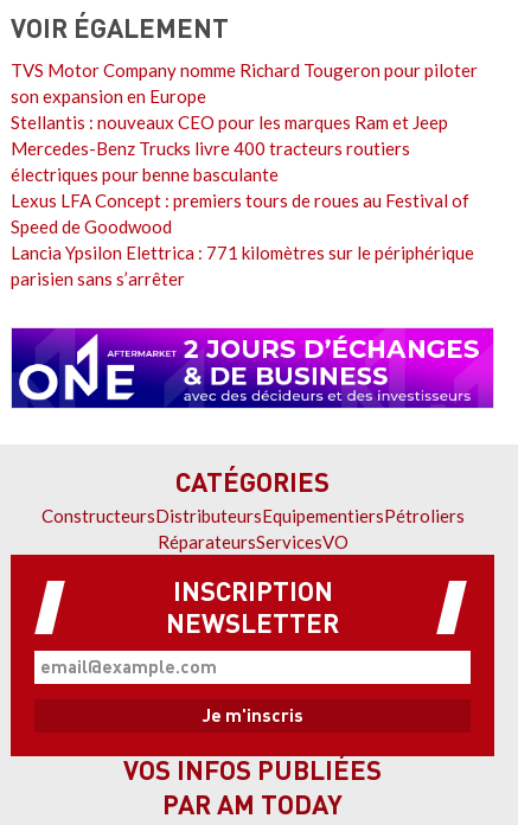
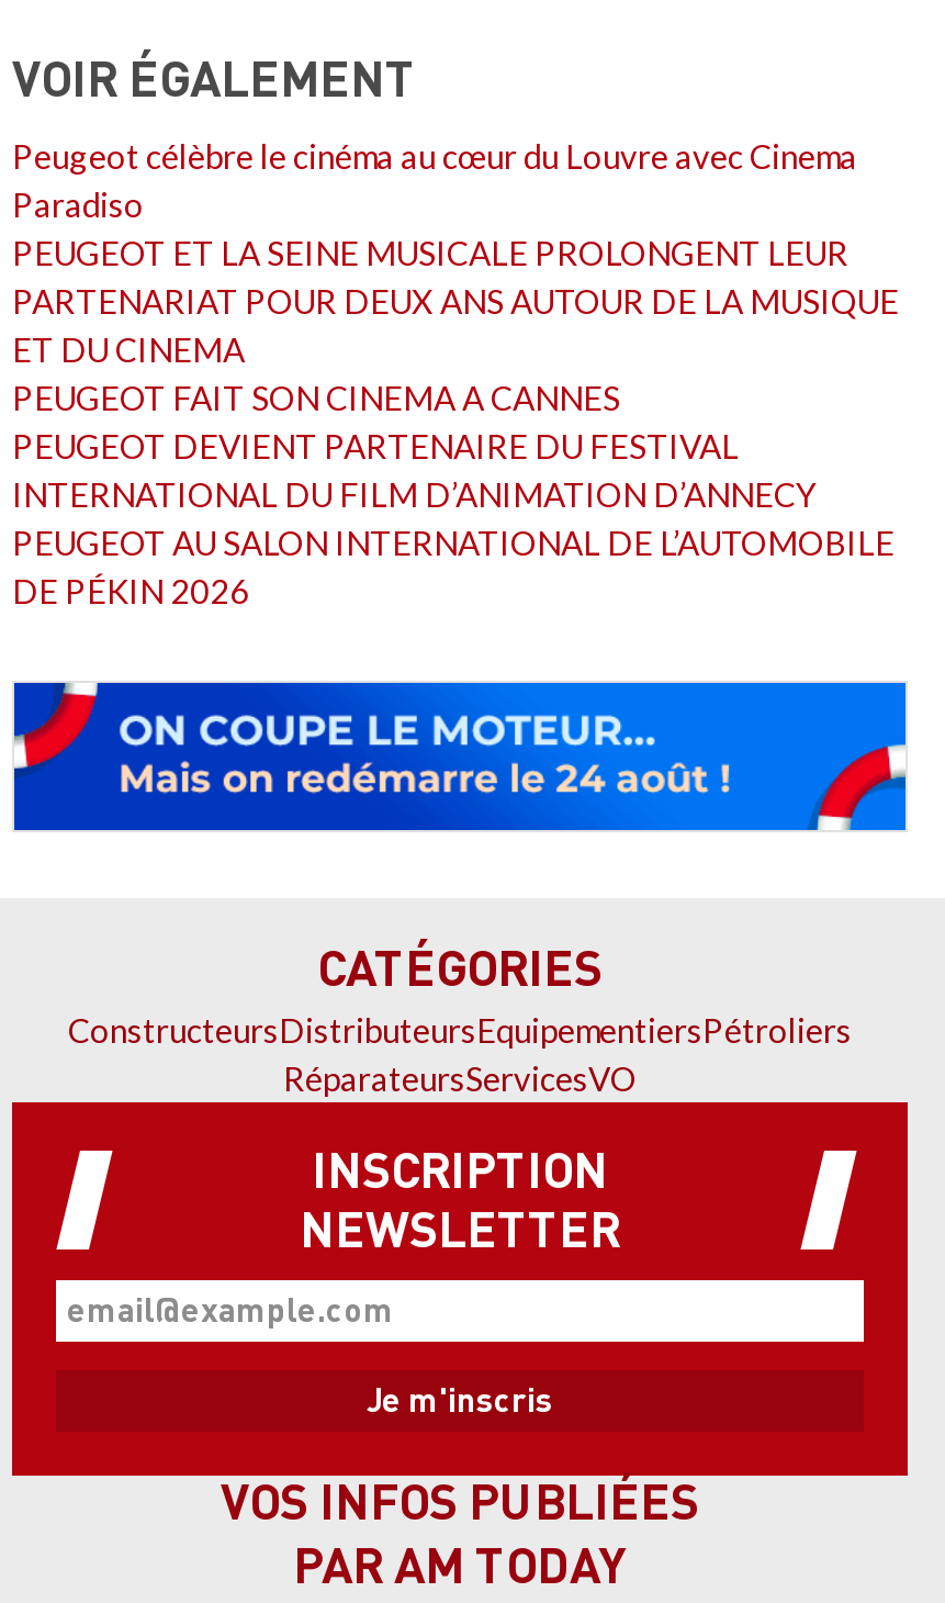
- TVS Motor Company nomme Richard Tougeron pour piloter
- son expansion en Europe
- Stellantis : nouveaux CEO pour les marques Ram et Jeep
- Mercedes-Benz Trucks livre 400 tracteurs routiers
- électriques pour benne basculante
- Lexus LFA Concept : premiers tours de roues au Festival of
- Speed de Goodwood
- Lancia Ypsilon Elettrica : 771 kilomètres sur le périphérique
- parisien sans s’arrêter
+ Peugeot célèbre le cinéma au cœur du Louvre avec Cinema
+ Paradiso
+ PEUGEOT ET LA SEINE MUSICALE PROLONGENT LEUR
+ PARTENARIAT POUR DEUX ANS AUTOUR DE LA MUSIQUE
+ ET DU CINEMA
+ PEUGEOT FAIT SON CINEMA A CANNES
+ PEUGEOT DEVIENT PARTENAIRE DU FESTIVAL
+ INTERNATIONAL DU FILM D’ANIMATION D’ANNECY
+ PEUGEOT AU SALON INTERNATIONAL DE L’AUTOMOBILE
+ DE PÉKIN 2026

- [image]
+ [image]
